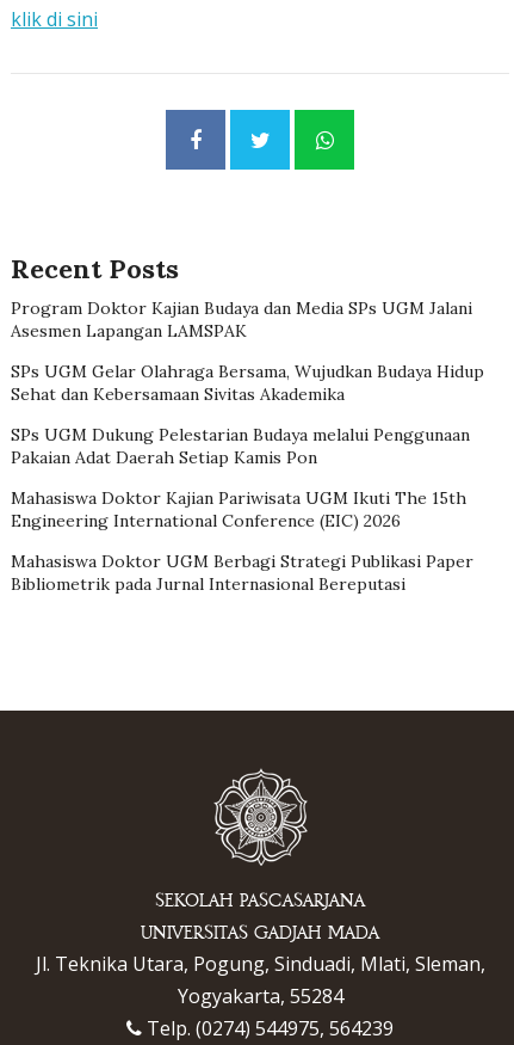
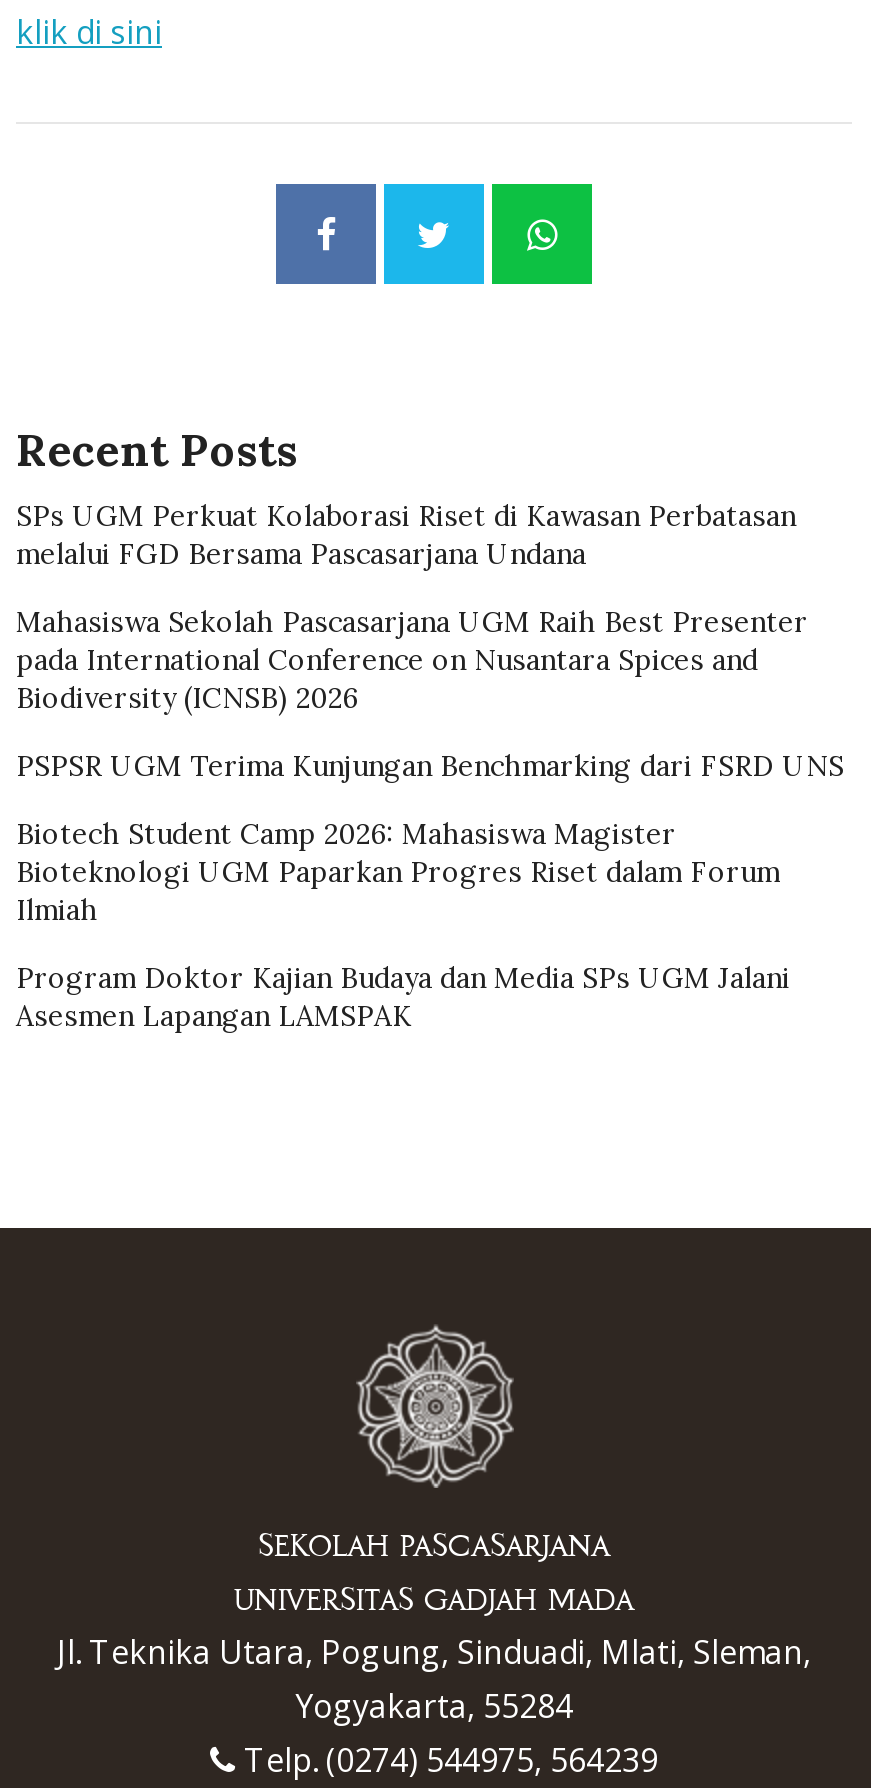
+ SPs UGM Perkuat Kolaborasi Riset di Kawasan Perbatasan
+ melalui FGD Bersama Pascasarjana Undana
+ Mahasiswa Sekolah Pascasarjana UGM Raih Best Presenter
+ pada International Conference on Nusantara Spices and
+ Biodiversity (ICNSB) 2026
+ PSPSR UGM Terima Kunjungan Benchmarking dari FSRD UNS
+ Biotech Student Camp 2026: Mahasiswa Magister
+ Bioteknologi UGM Paparkan Progres Riset dalam Forum
+ Ilmiah

moved down: Program Doktor Kajian Budaya dan Media SPs UGM Jalani | Asesmen Lapangan LAMSPAK

- SPs UGM Gelar Olahraga Bersama, Wujudkan Budaya Hidup
- Sehat dan Kebersamaan Sivitas Akademika
- SPs UGM Dukung Pelestarian Budaya melalui Penggunaan
- Pakaian Adat Daerah Setiap Kamis Pon
- Mahasiswa Doktor Kajian Pariwisata UGM Ikuti The 15th
- Engineering International Conference (EIC) 2026
- Mahasiswa Doktor UGM Berbagi Strategi Publikasi Paper
- Bibliometrik pada Jurnal Internasional Bereputasi
